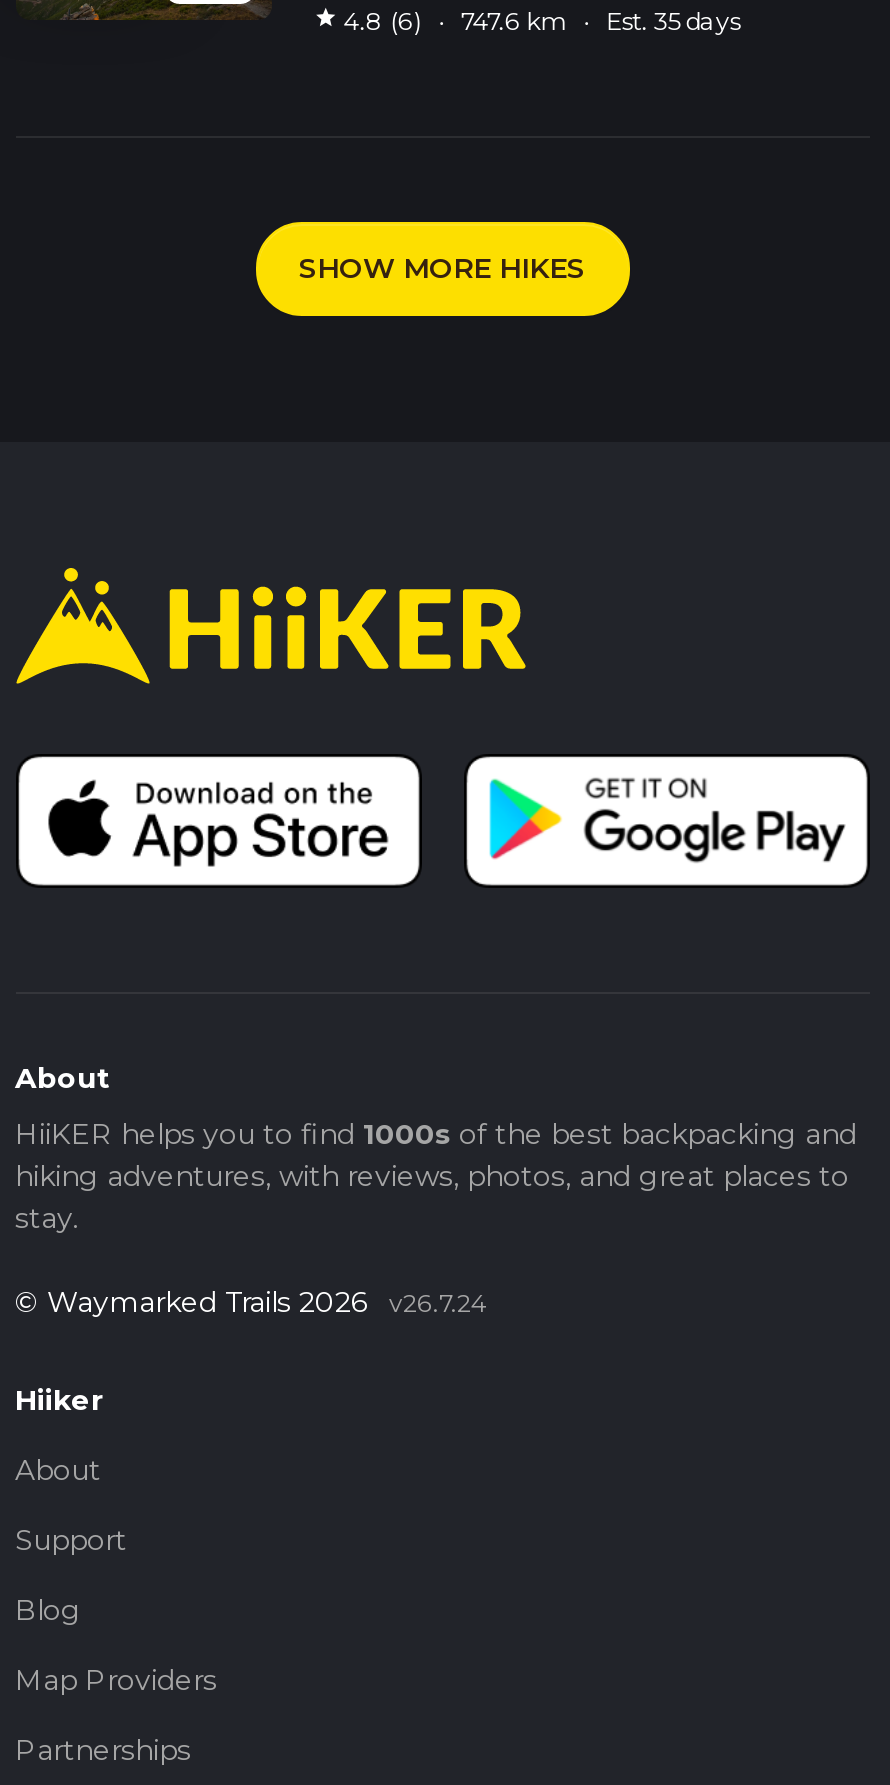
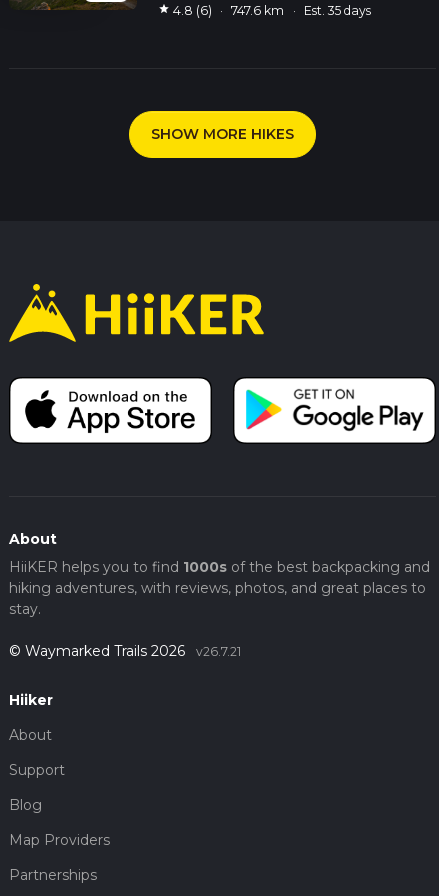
- © Waymarked Trails 2026 v26.7.24
+ © Waymarked Trails 2026 v26.7.21
